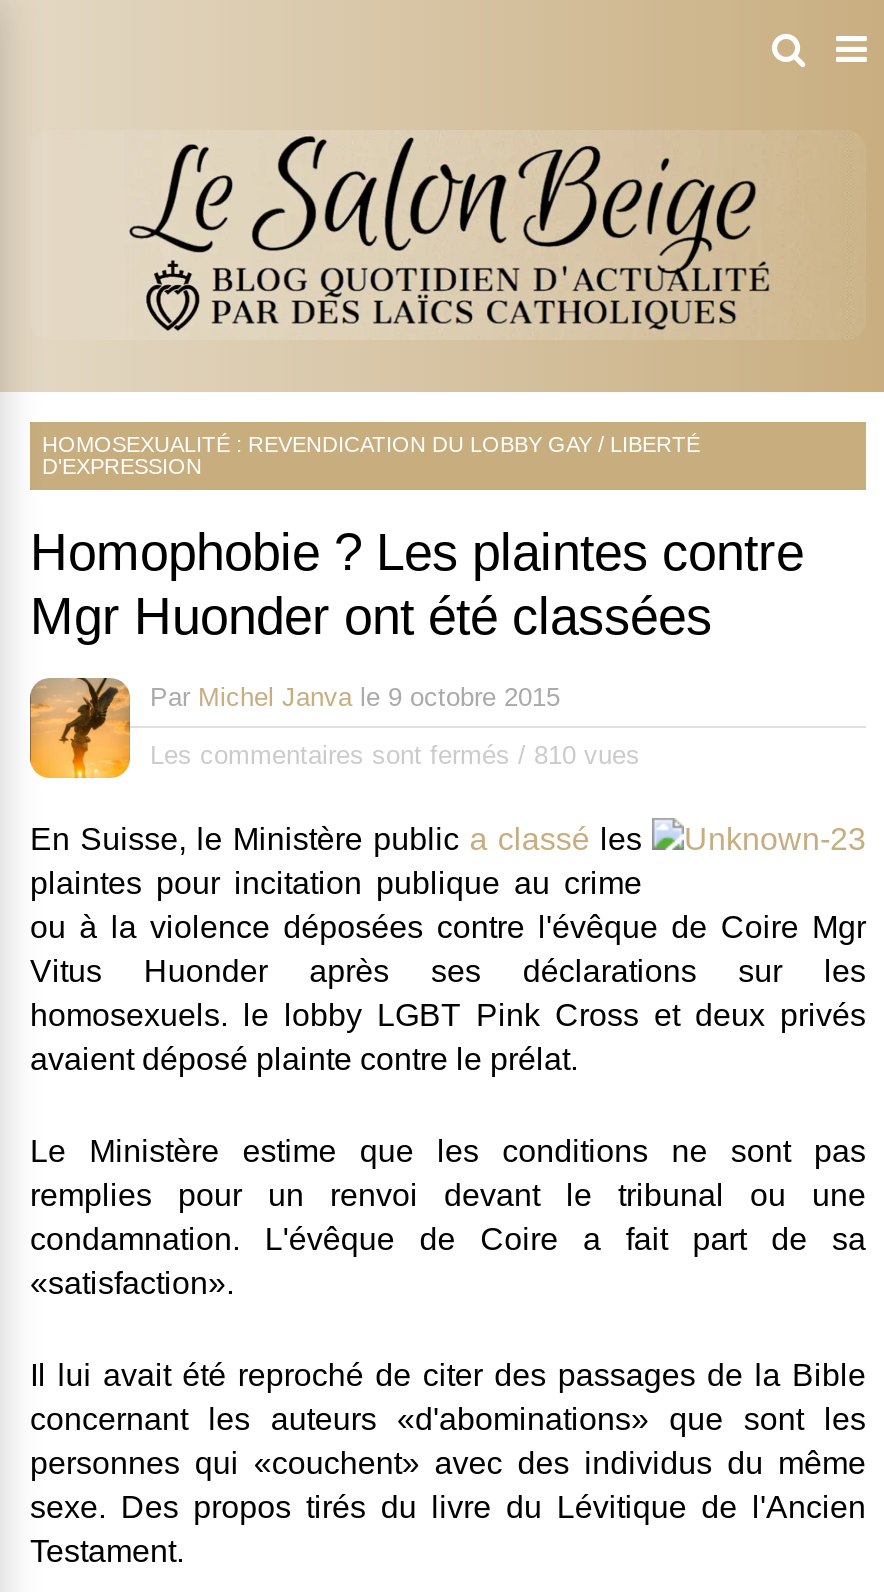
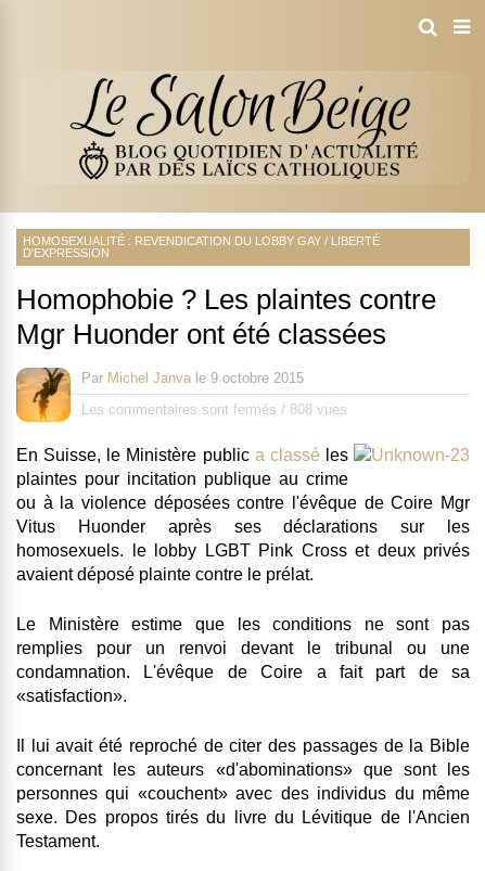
- Les commentaires sont fermés / 810 vues
+ Les commentaires sont fermés / 808 vues
